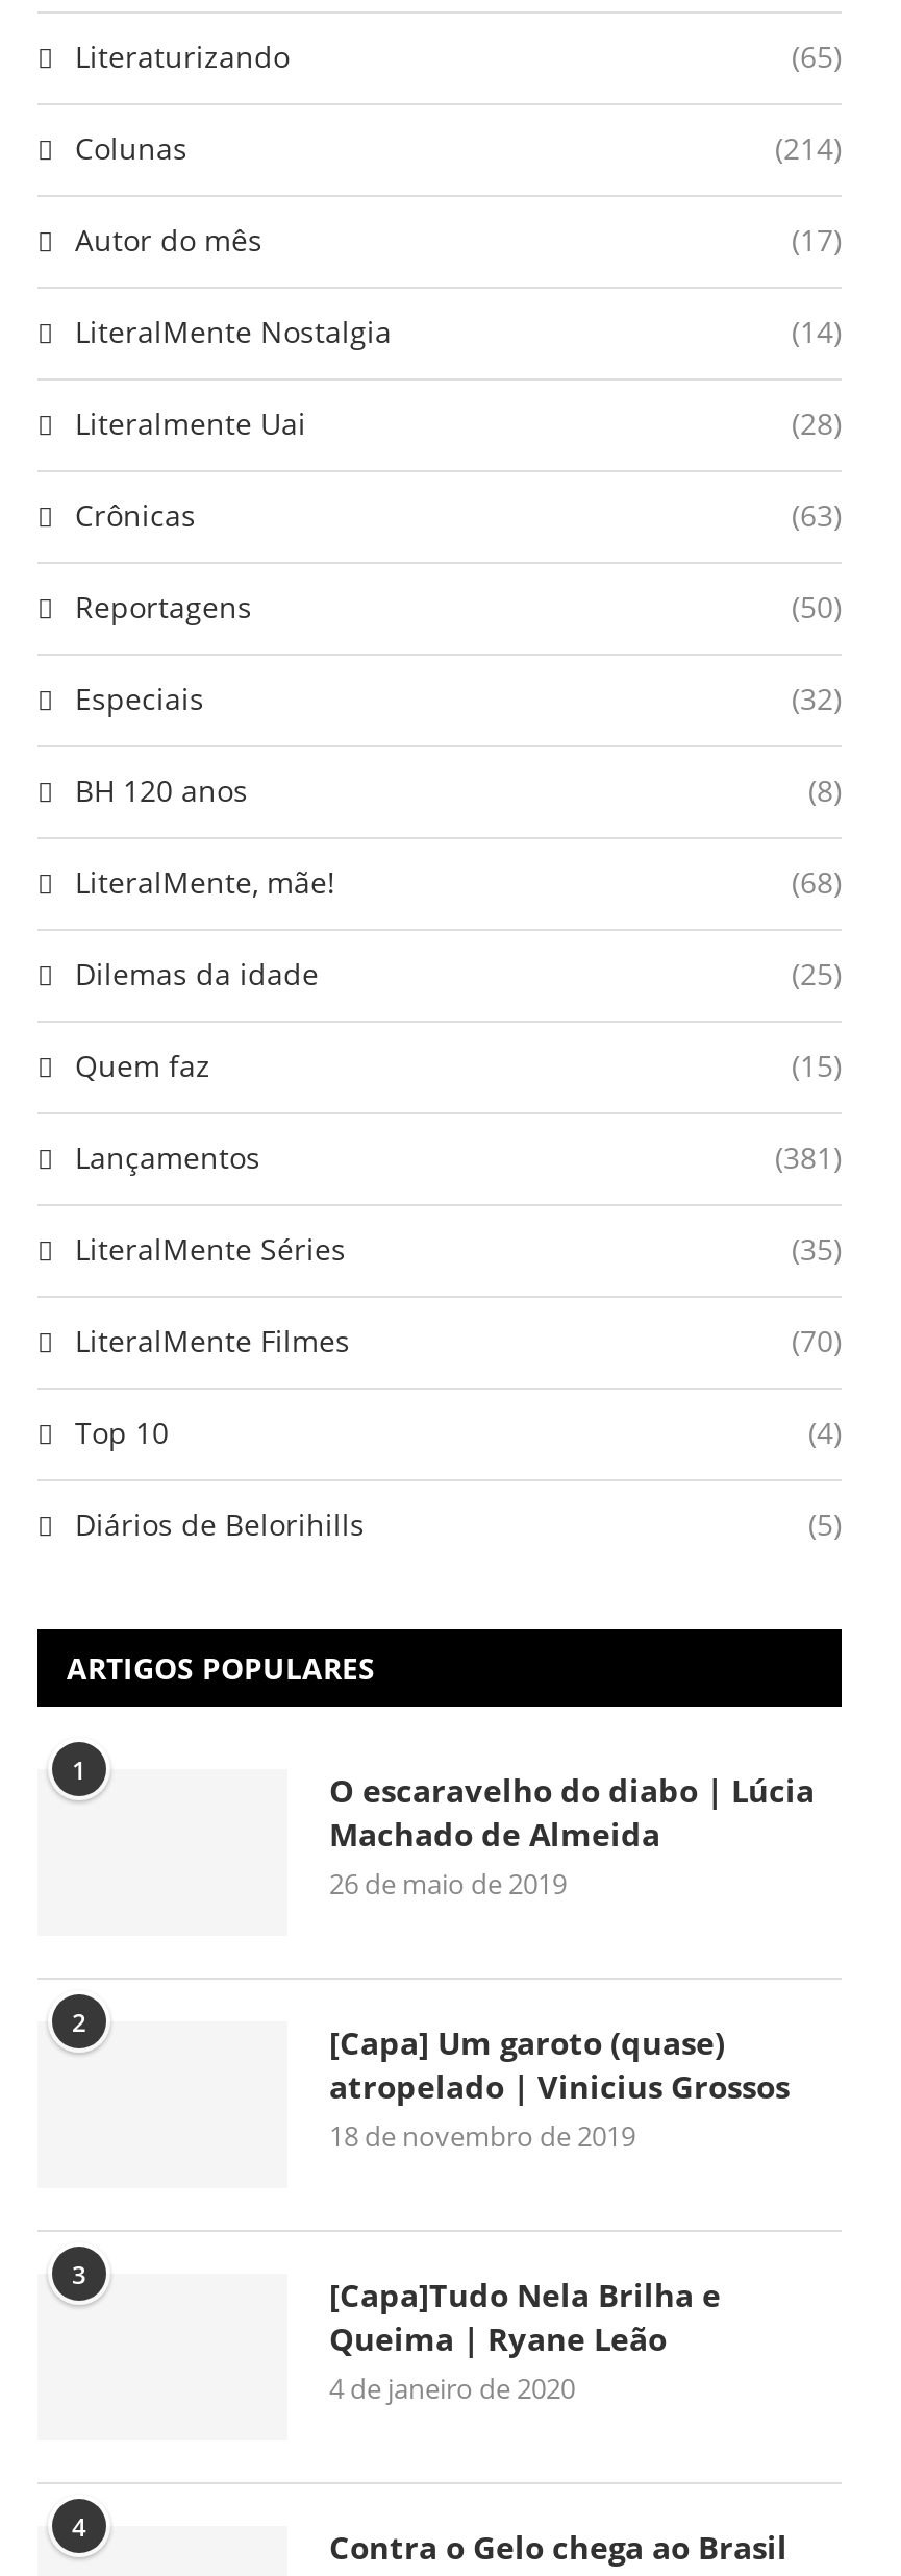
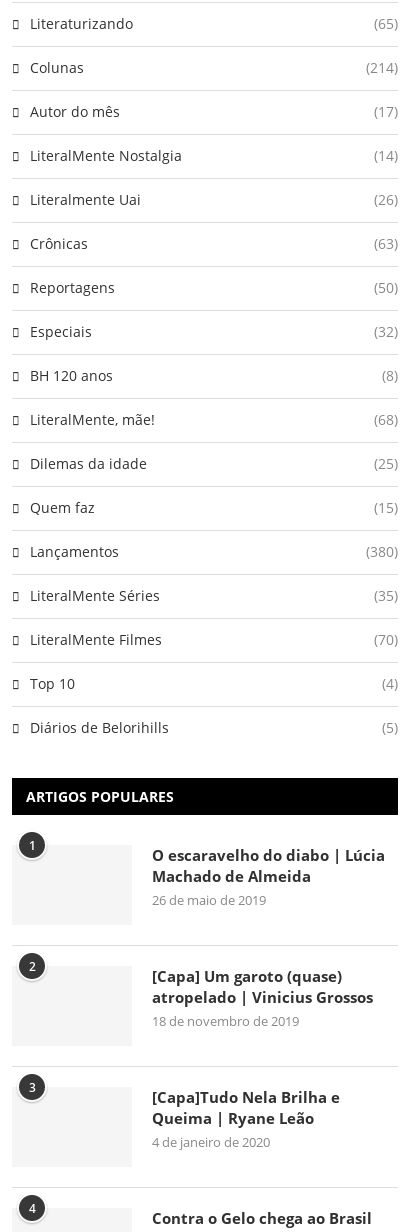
- (28)
+ (26)

- (381)
+ (380)
